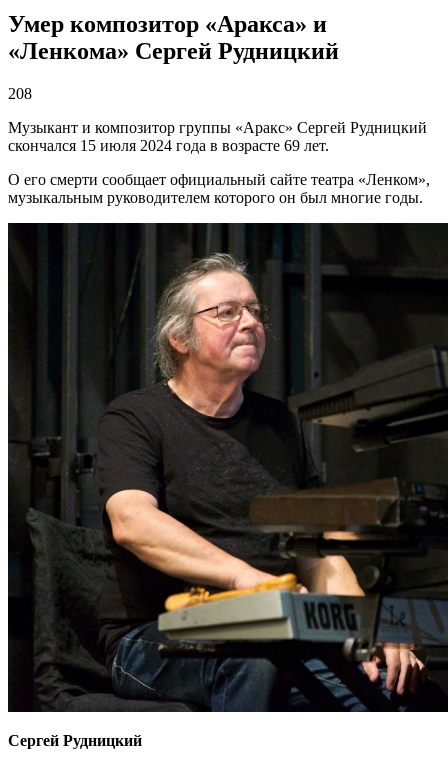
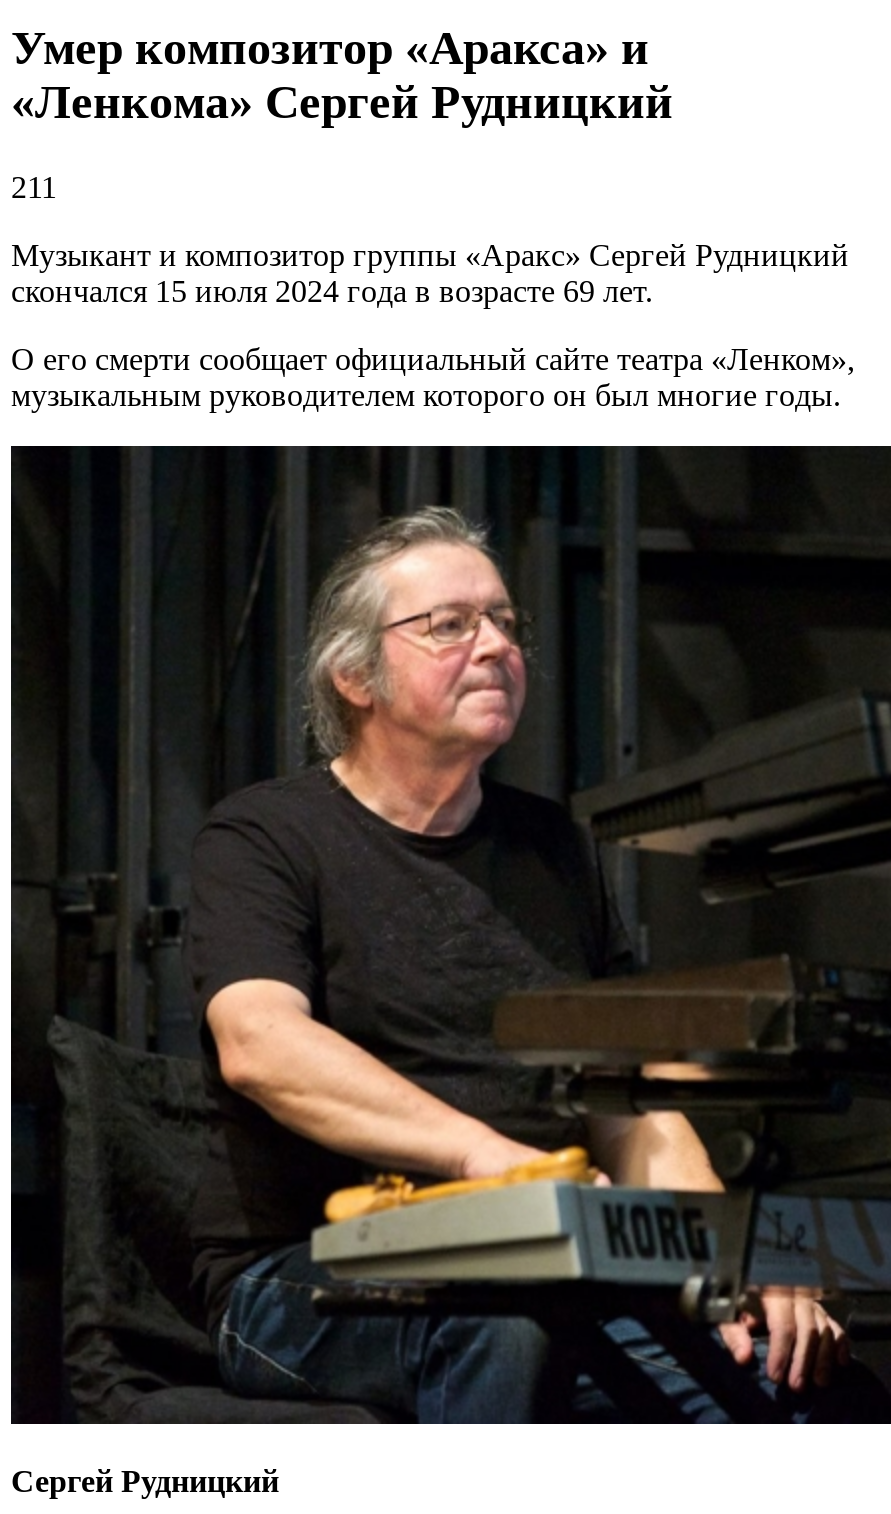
- 208
+ 211
